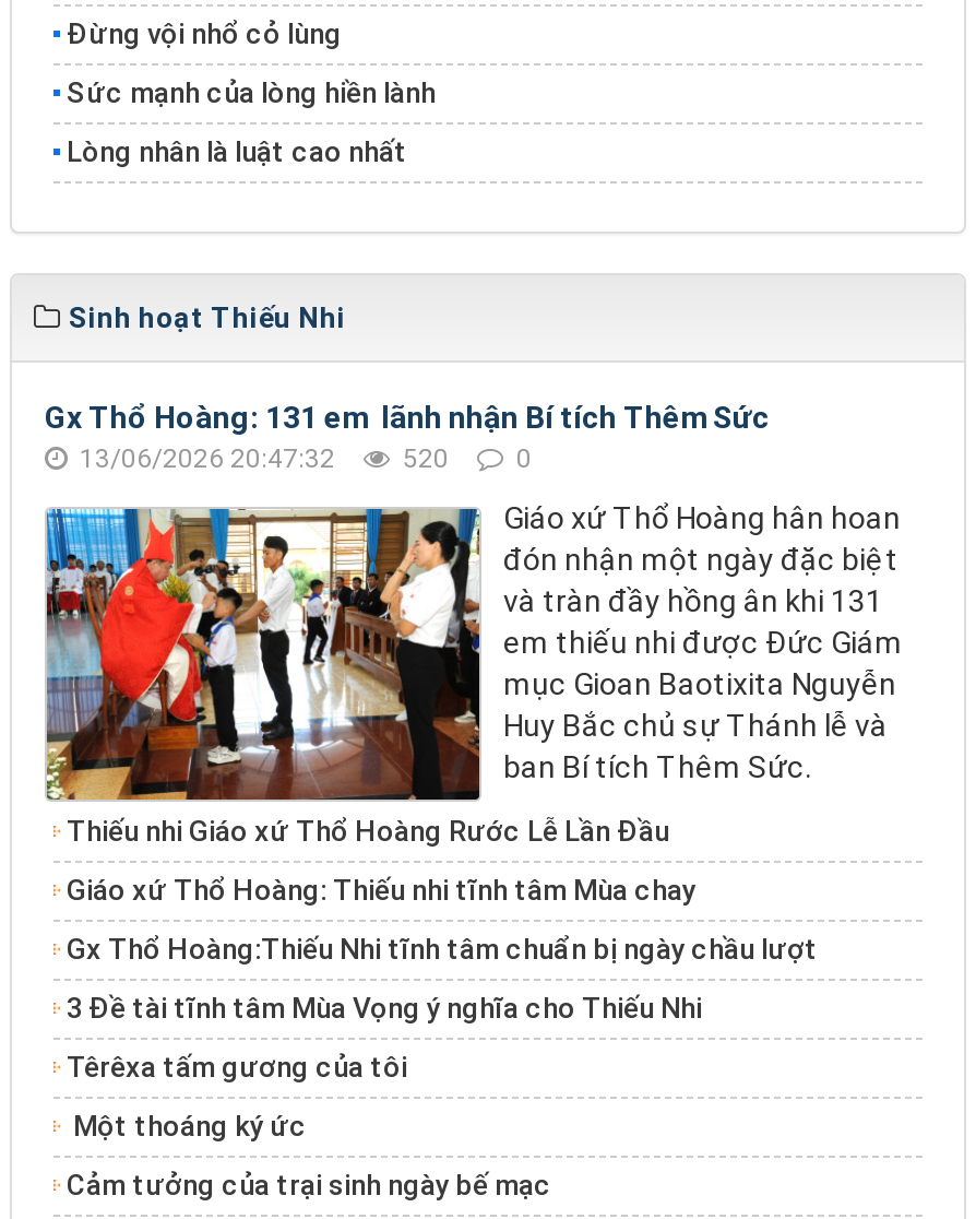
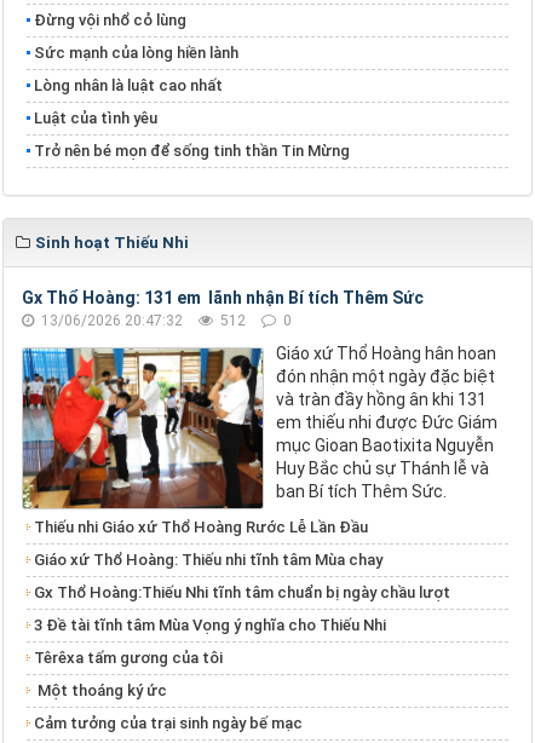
+ Luật của tình yêu
+ Trở nên bé mọn để sống tinh thần Tin Mừng

- 13/06/2026 20:47:32 520 0
+ 13/06/2026 20:47:32 512 0
